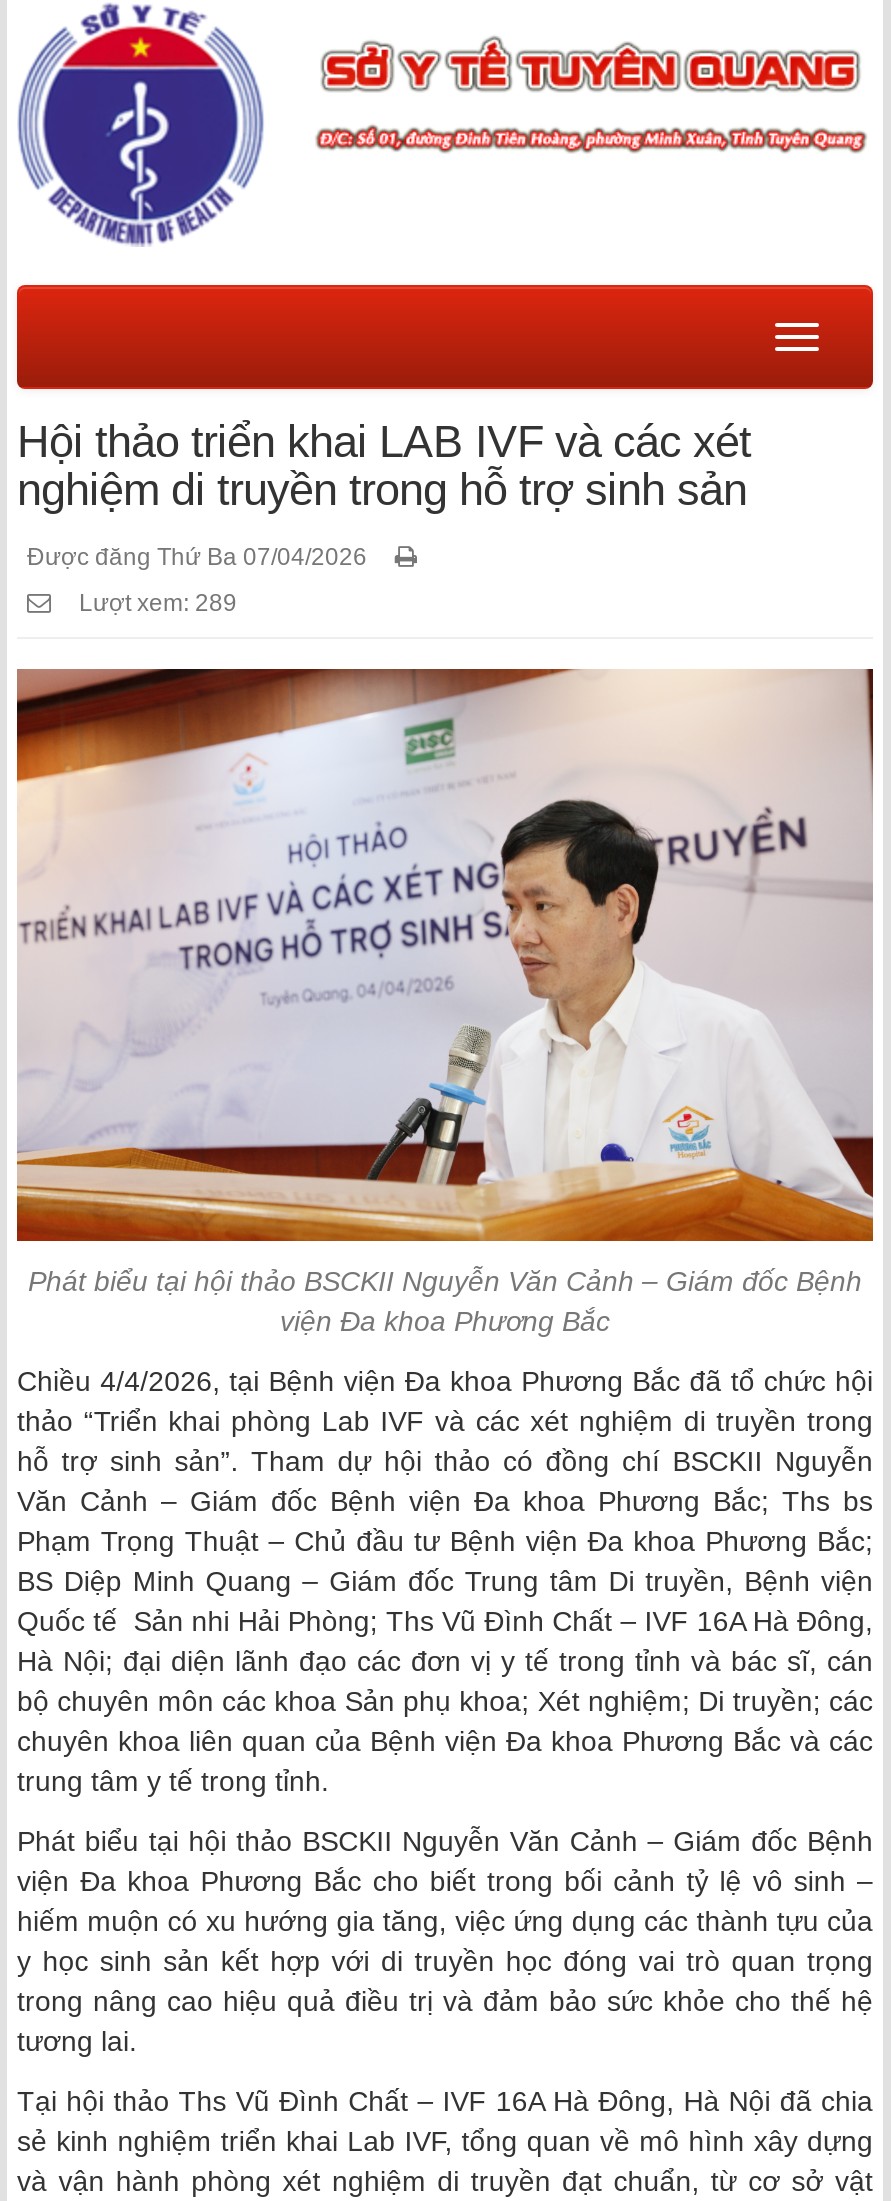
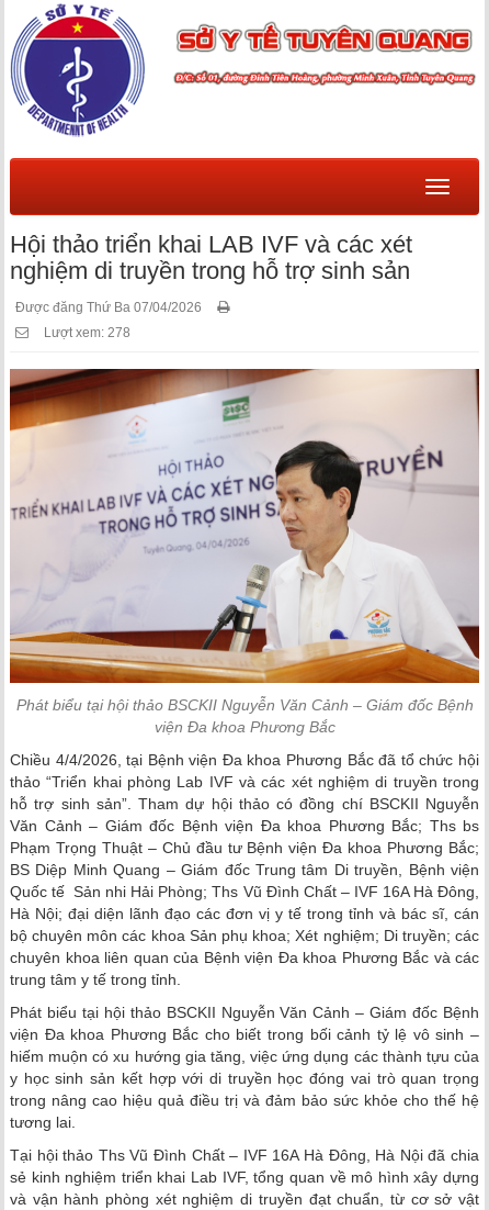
- Lượt xem: 289
+ Lượt xem: 278
